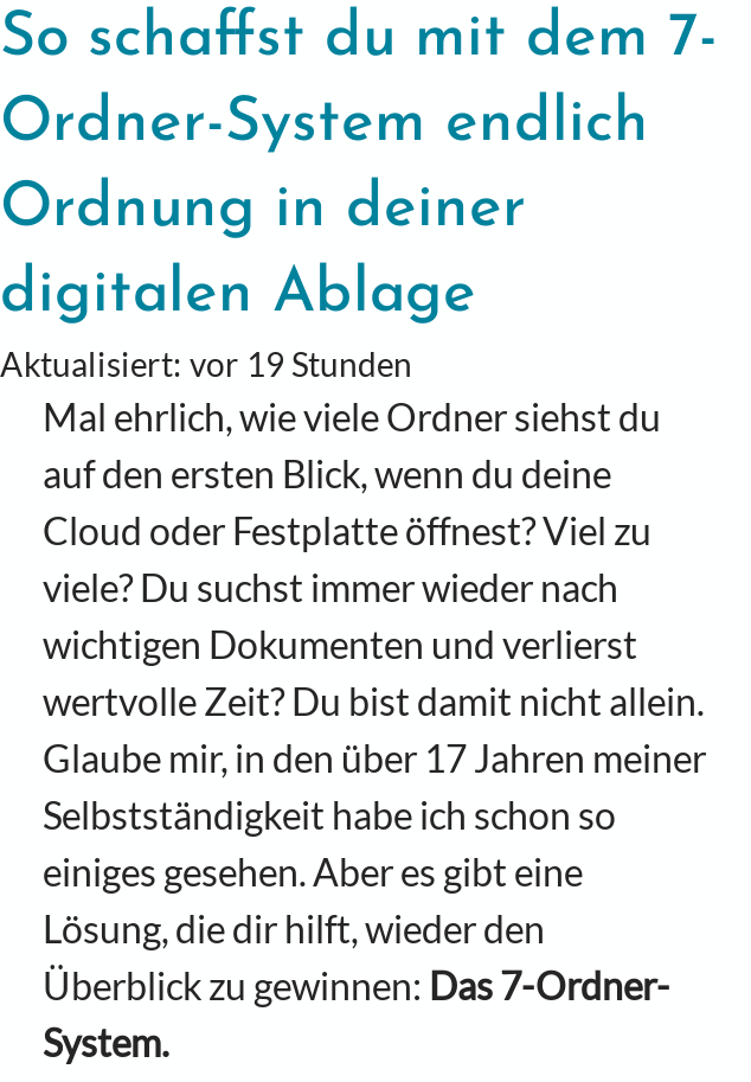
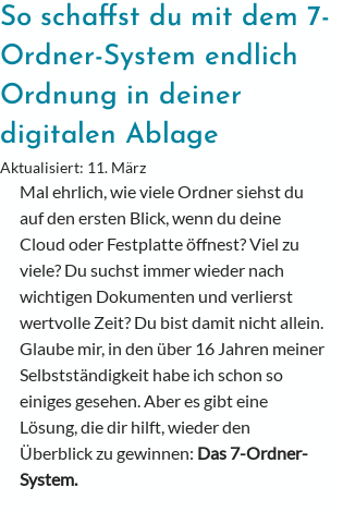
- Aktualisiert: vor 19 Stunden
+ Aktualisiert: 11. März

- Glaube mir, in den über 17 Jahren meiner
+ Glaube mir, in den über 16 Jahren meiner
